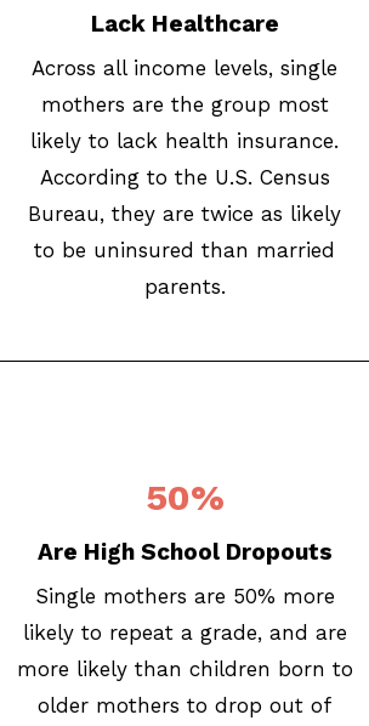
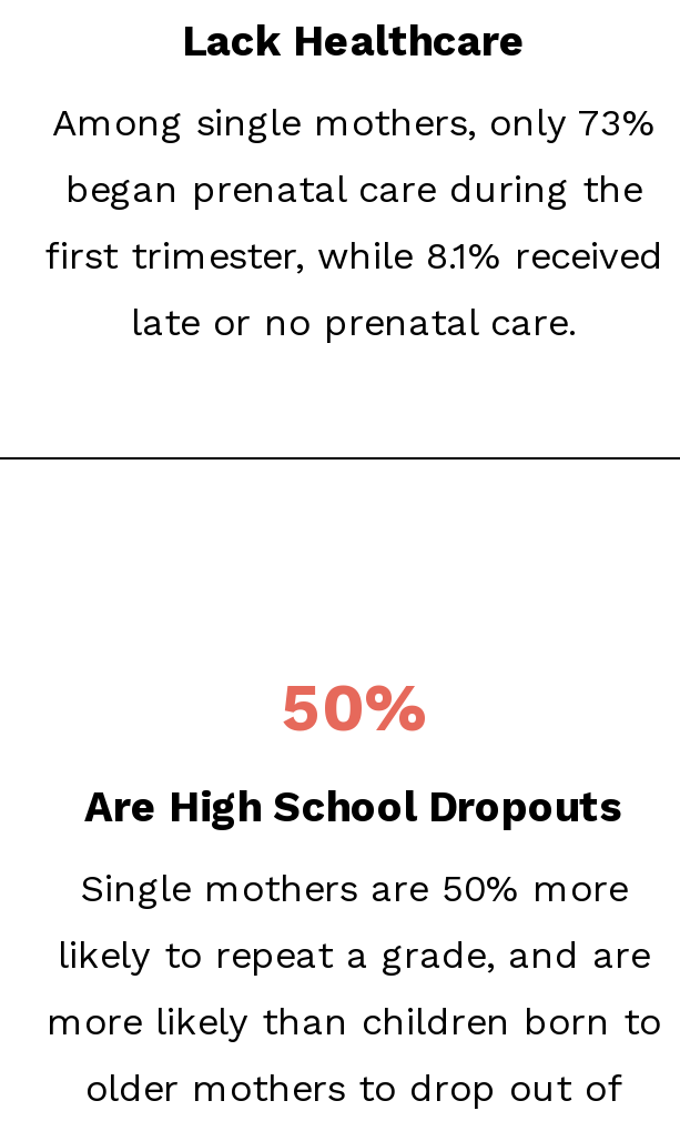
- Across all income levels, single
- mothers are the group most
- likely to lack health insurance.
- According to the U.S. Census
- Bureau, they are twice as likely
- to be uninsured than married
- parents.
+ Among single mothers, only 73%
+ began prenatal care during the
+ first trimester, while 8.1% received
+ late or no prenatal care.
